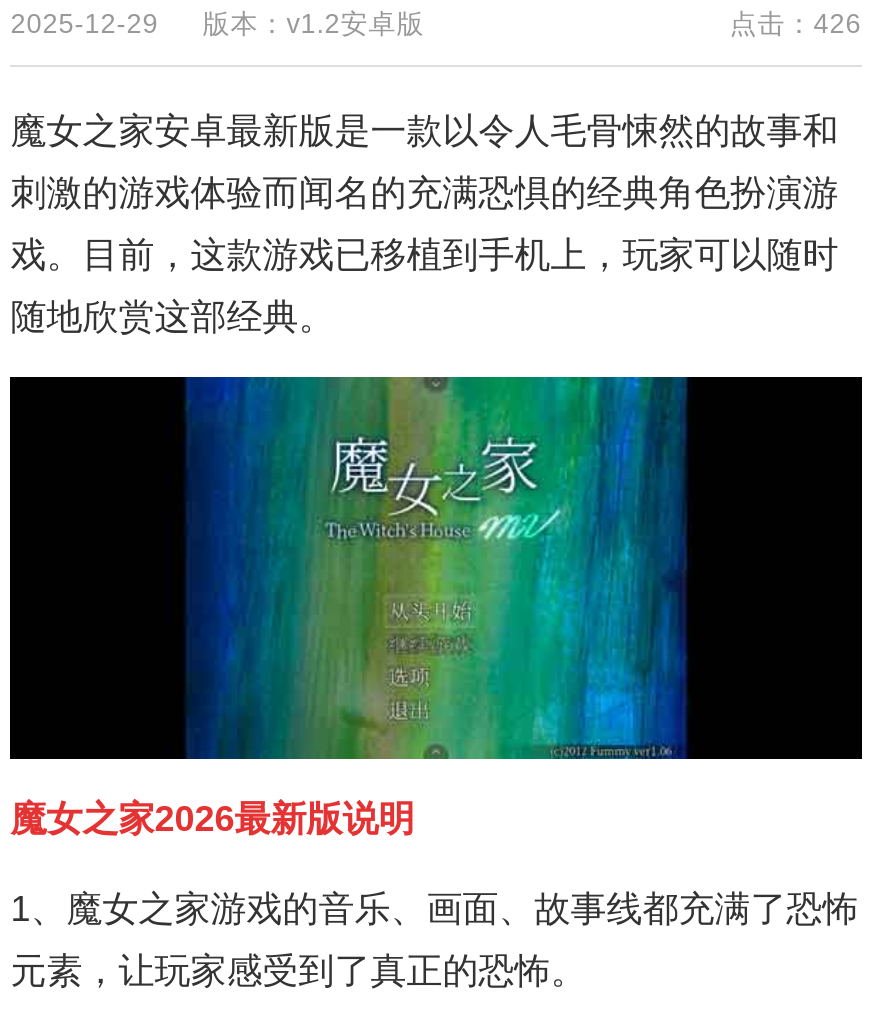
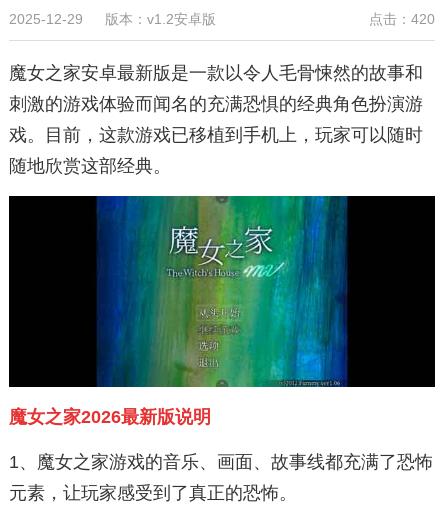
- 点击：426
+ 点击：420
